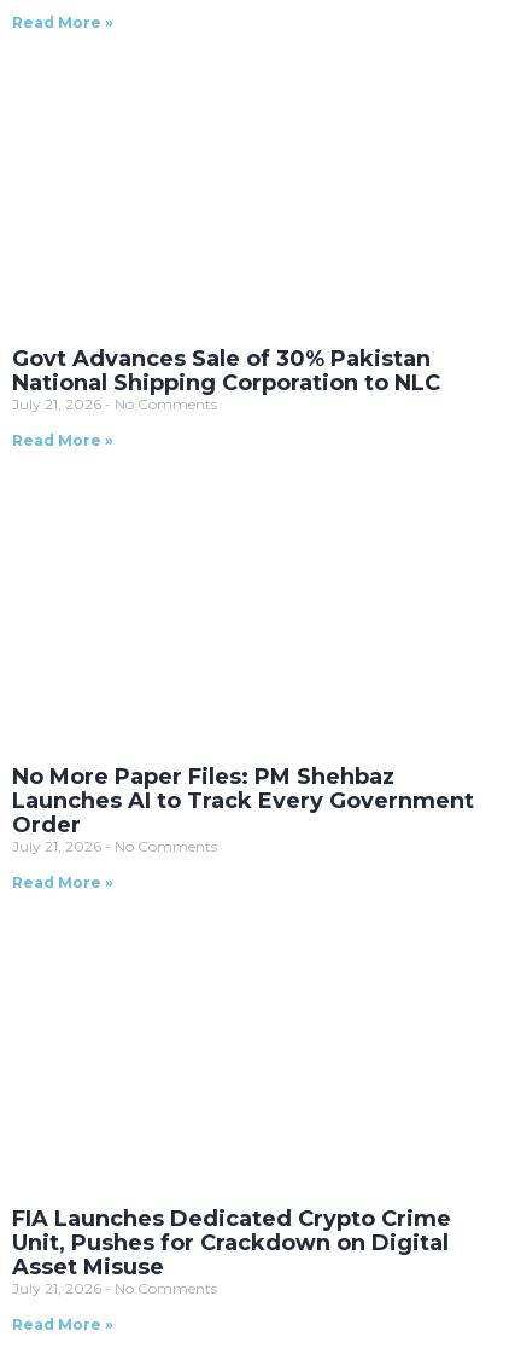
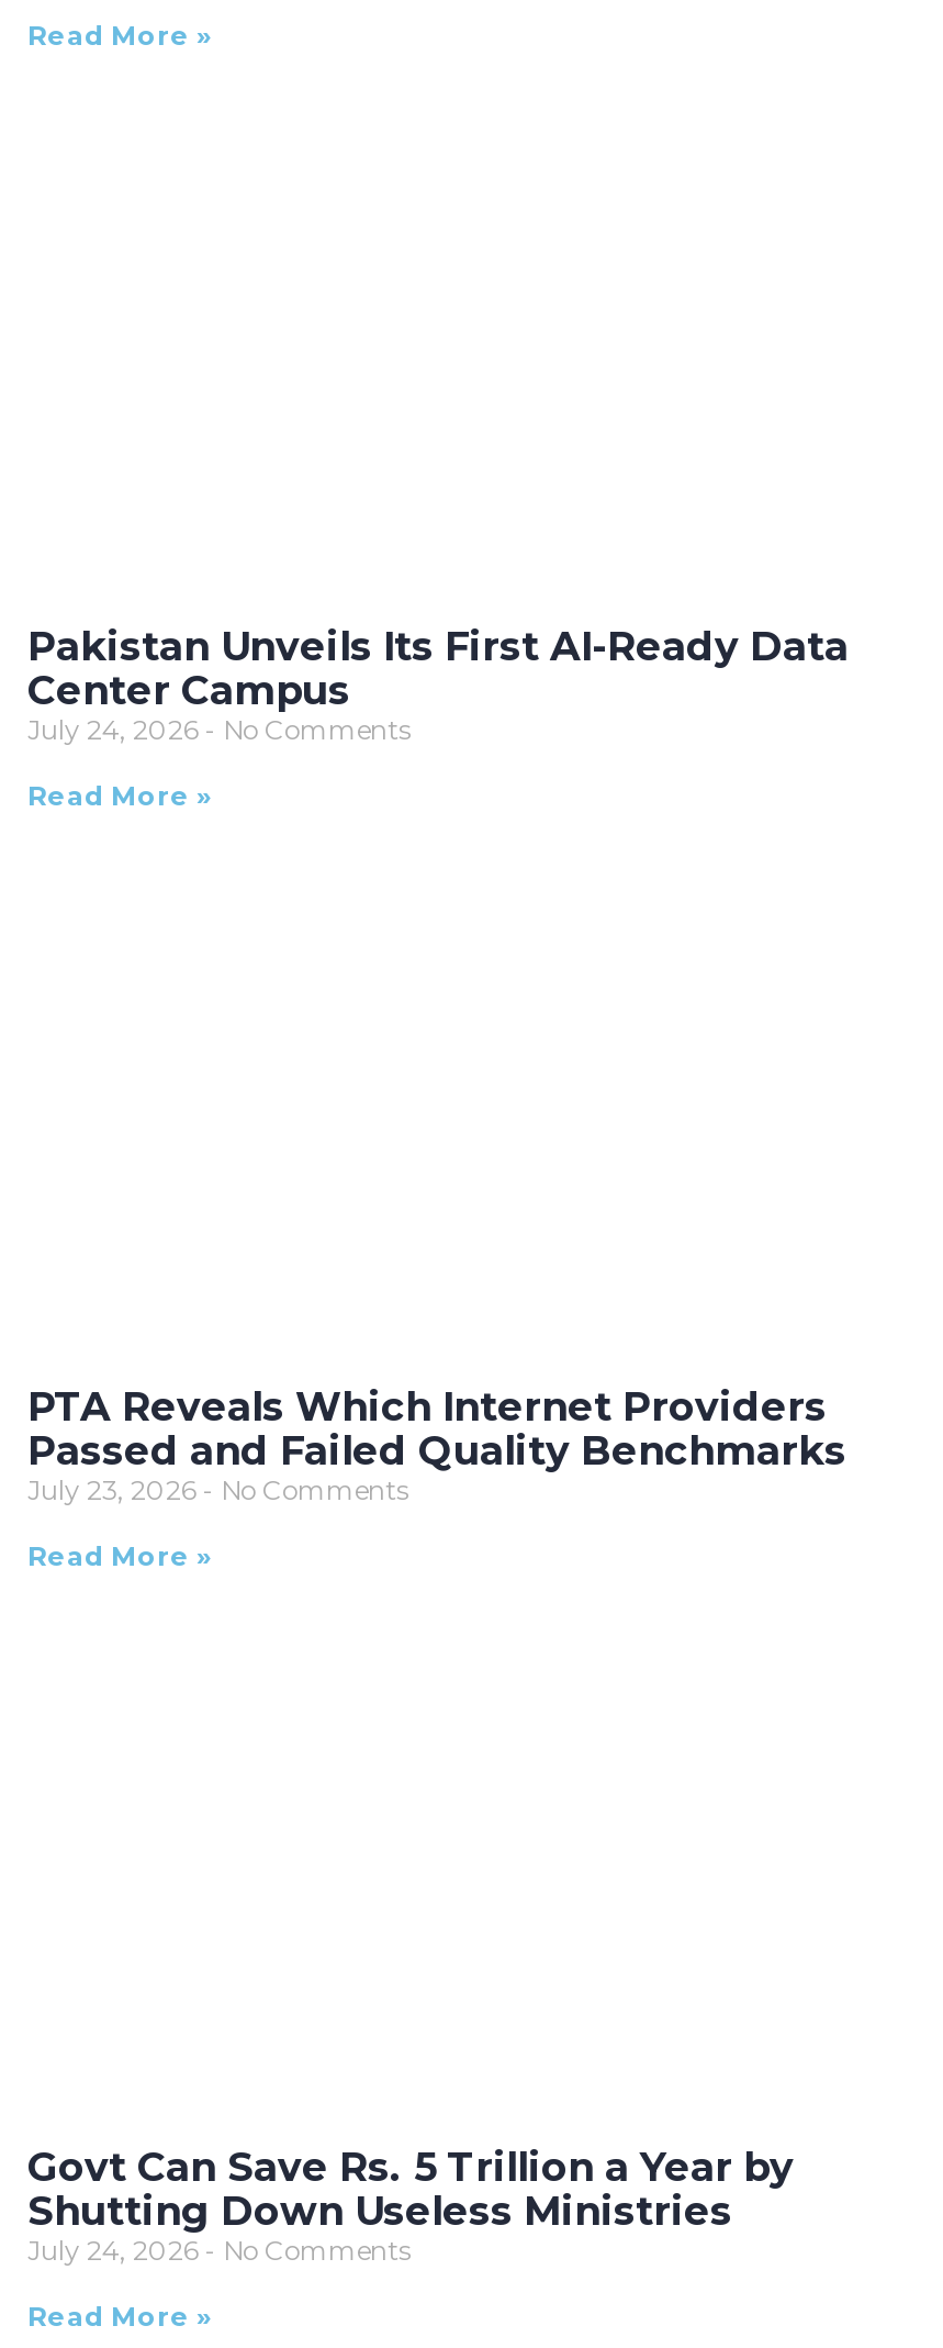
- Govt Advances Sale of 30% Pakistan
- National Shipping Corporation to NLC
- July 21, 2026 No Comments
+ Pakistan Unveils Its First AI-Ready Data
+ Center Campus
+ July 24, 2026 No Comments

- No More Paper Files: PM Shehbaz
- Launches AI to Track Every Government
- Order
- July 21, 2026 No Comments
+ PTA Reveals Which Internet Providers
+ Passed and Failed Quality Benchmarks
+ July 23, 2026 No Comments

- FIA Launches Dedicated Crypto Crime
- Unit, Pushes for Crackdown on Digital
- Asset Misuse
- July 21, 2026 No Comments
+ Govt Can Save Rs. 5 Trillion a Year by
+ Shutting Down Useless Ministries
+ July 24, 2026 No Comments
